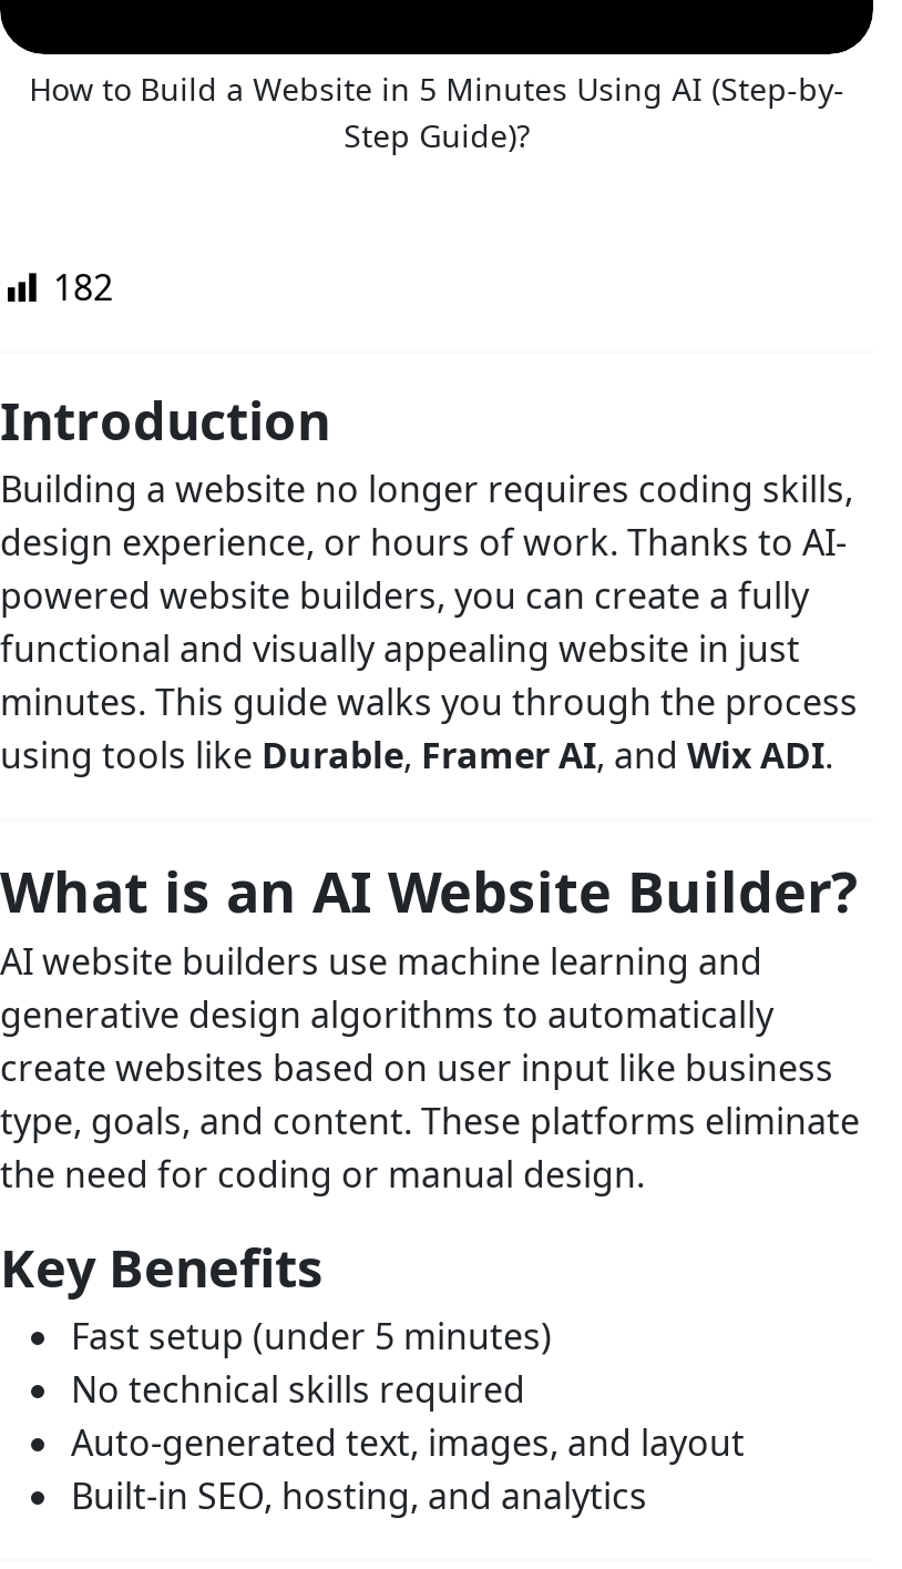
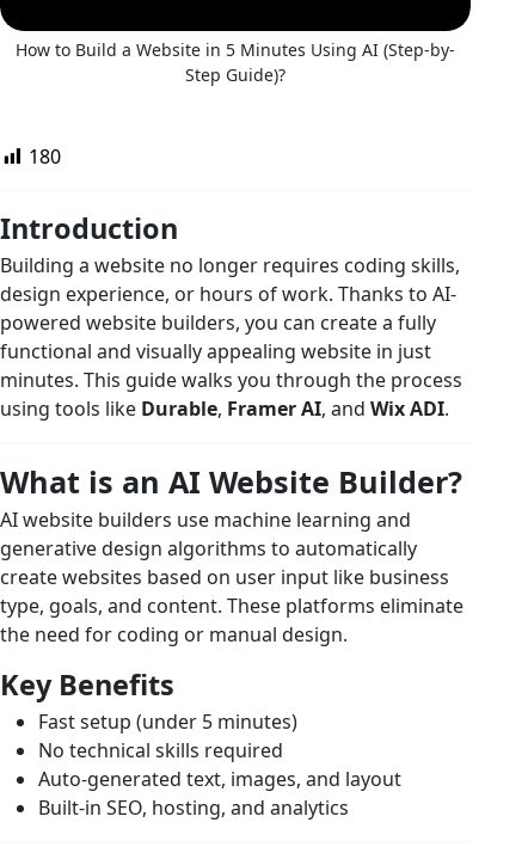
- 182
+ 180
